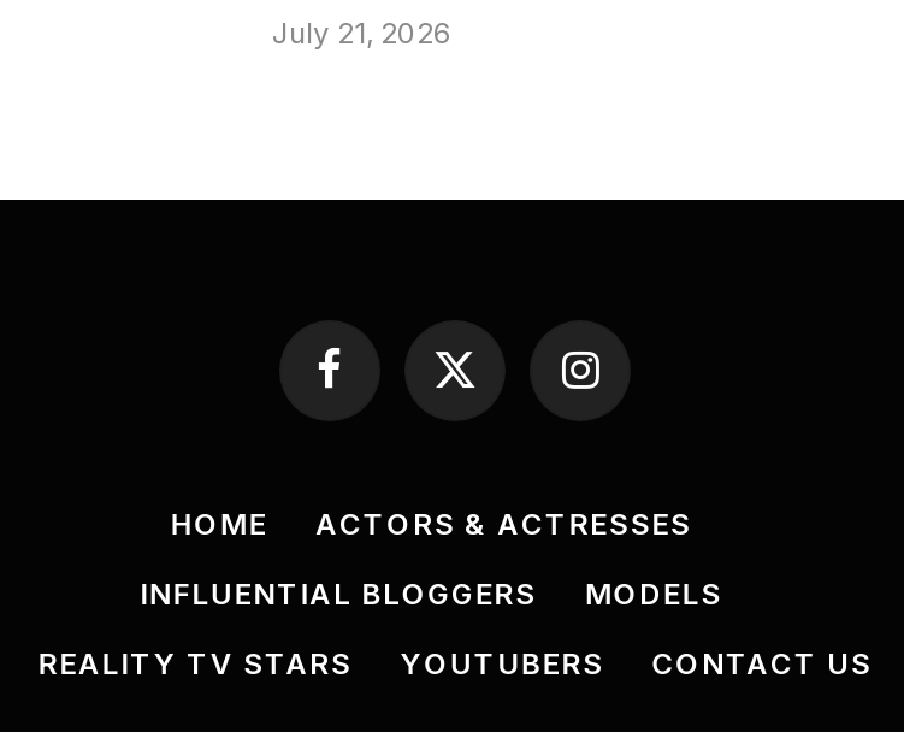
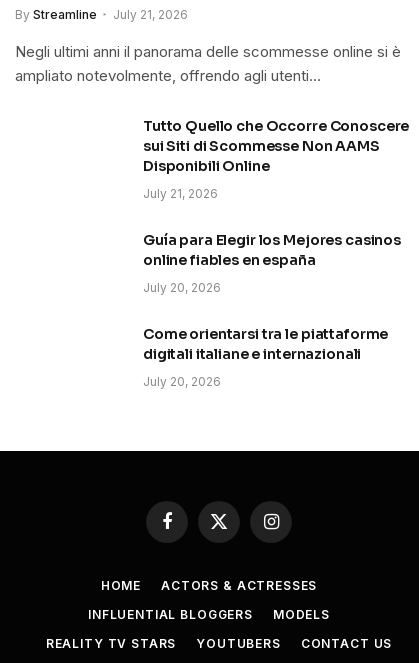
+ By Streamline

+ Negli ultimi anni il panorama delle scommesse online si è
+ ampliato notevolmente, offrendo agli utenti…
+ Tutto Quello che Occorre Conoscere
+ sui Siti di Scommesse Non AAMS
+ Disponibili Online
+ July 21, 2026
+ Guía para Elegir los Mejores casinos
+ online fiables en españa
+ July 20, 2026
+ Come orientarsi tra le piattaforme
+ digitali italiane e internazionali
+ July 20, 2026
